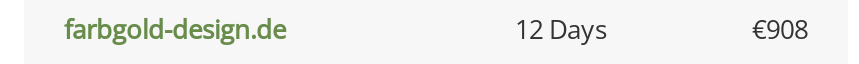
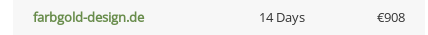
- 12 Days
+ 14 Days
